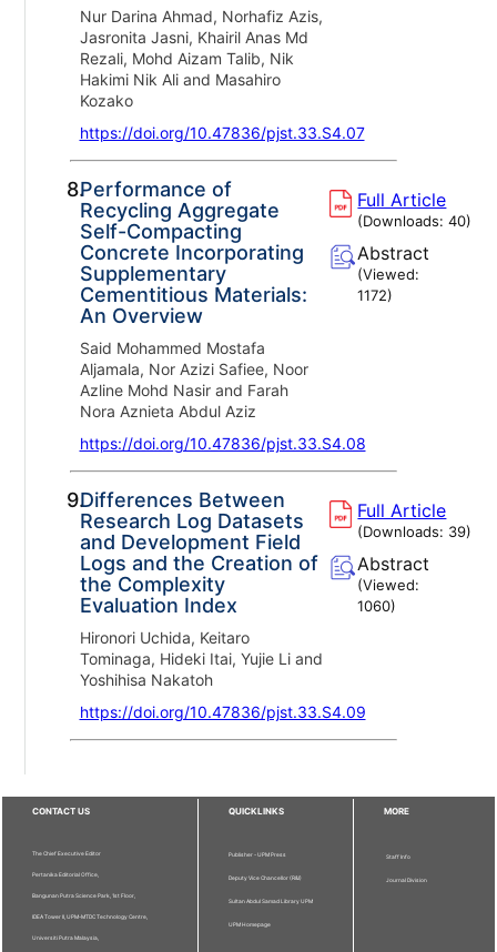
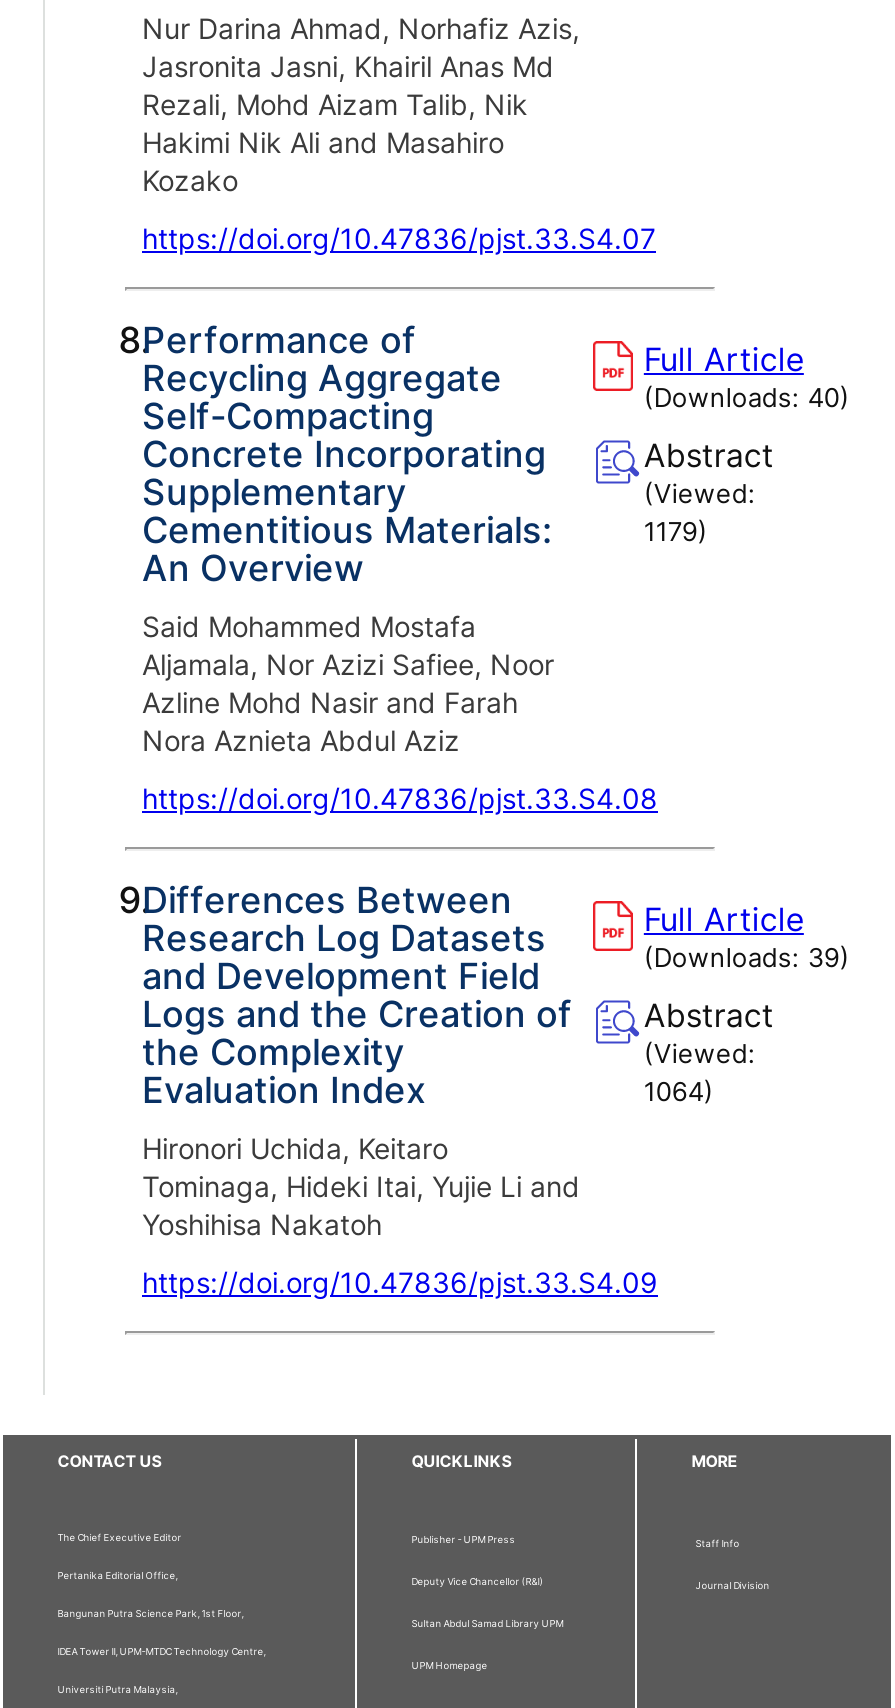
- 1172)
+ 1179)

- 1060)
+ 1064)
